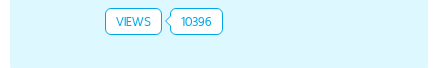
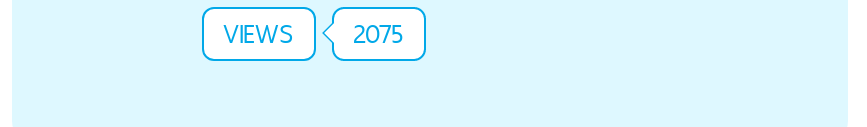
- VIEWS 10396
+ VIEWS 2075
